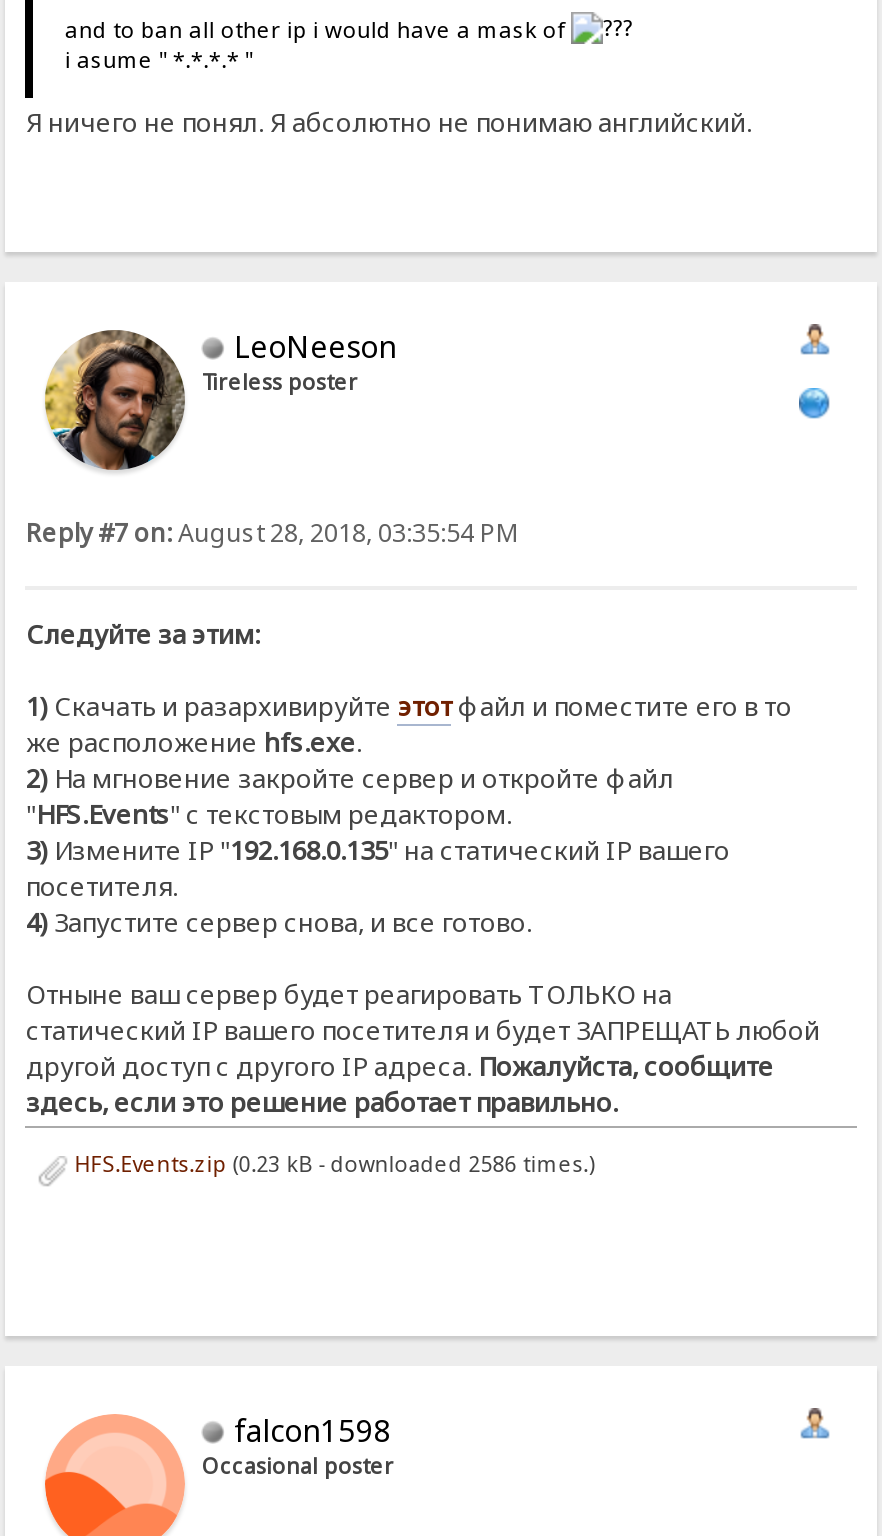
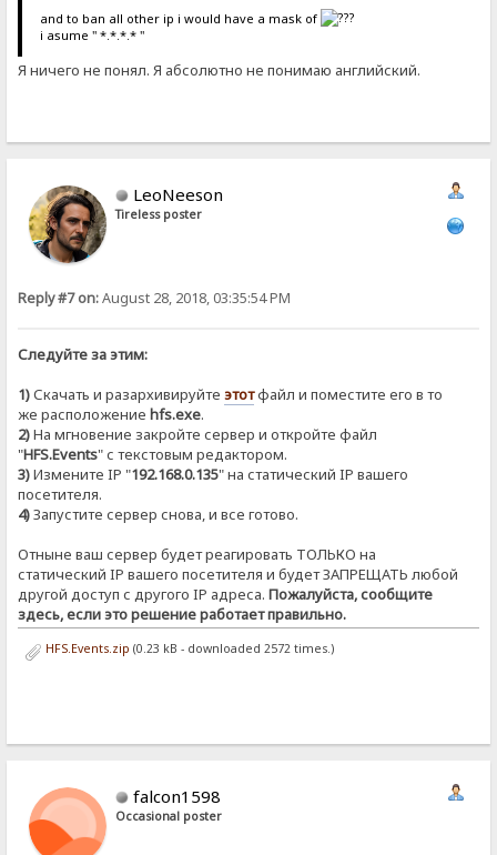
- HFS.Events.zip (0.23 kB - downloaded 2586 times.)
+ HFS.Events.zip (0.23 kB - downloaded 2572 times.)
